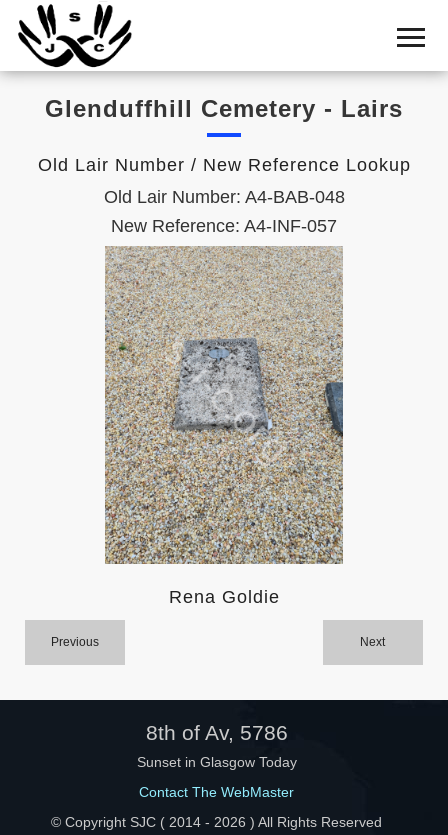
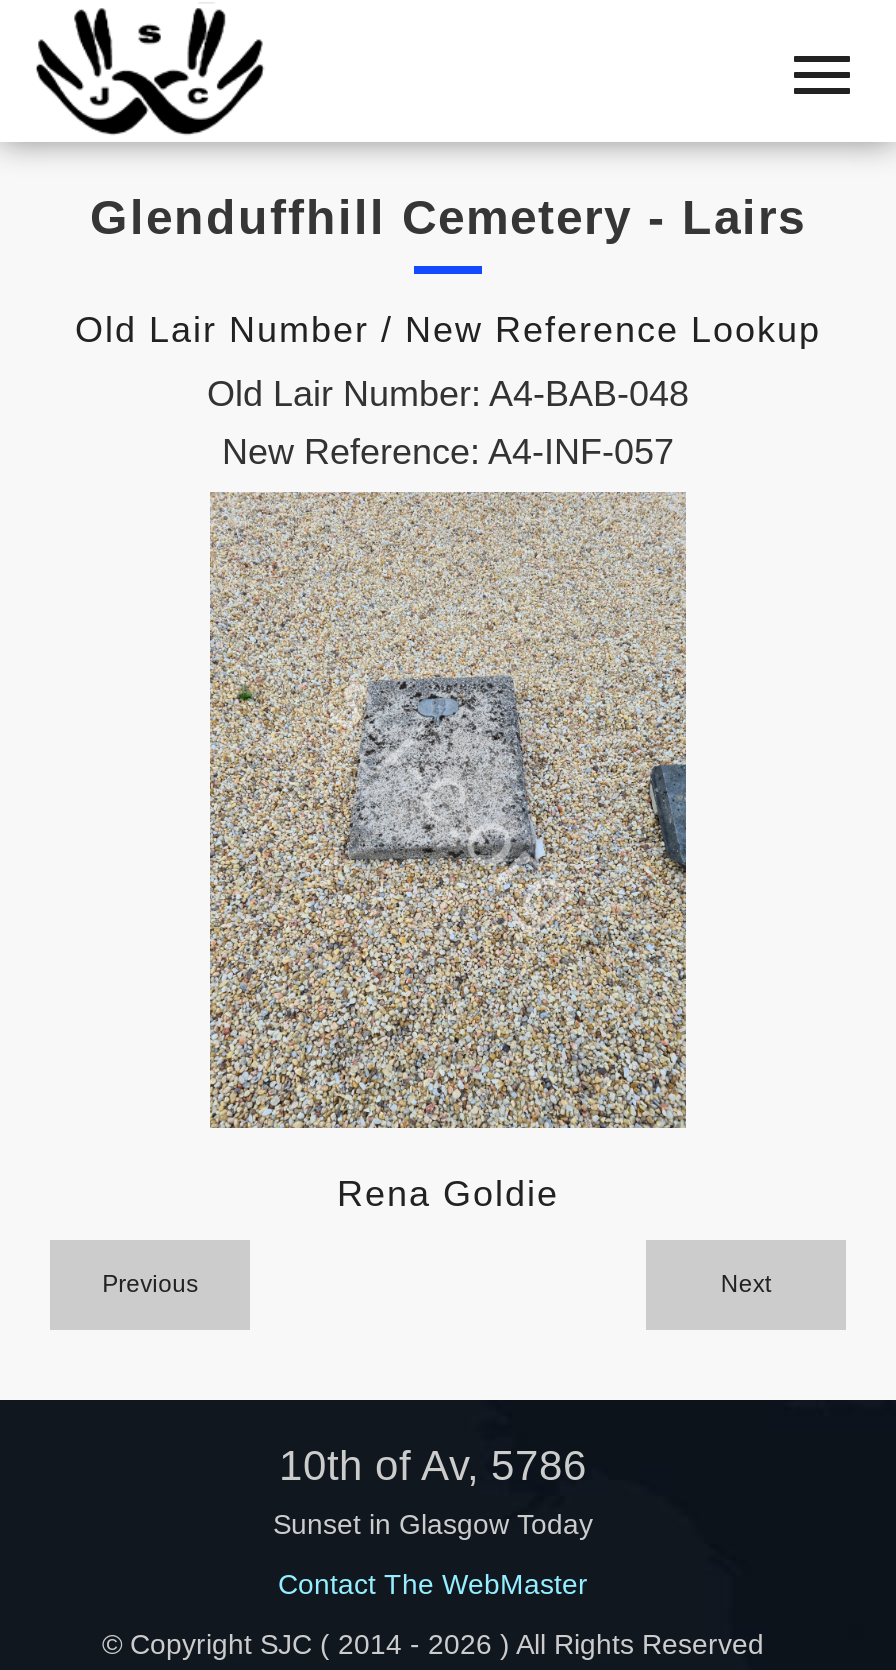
- 8th of Av, 5786
+ 10th of Av, 5786
